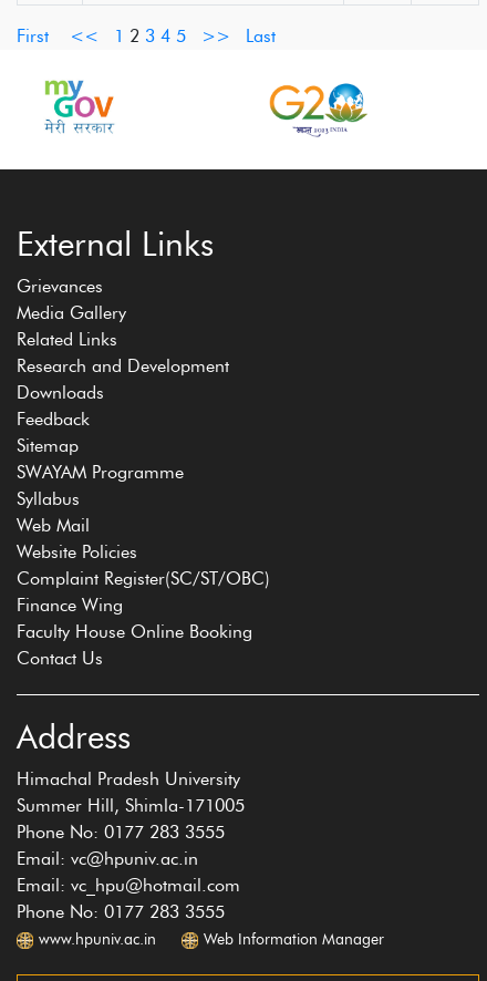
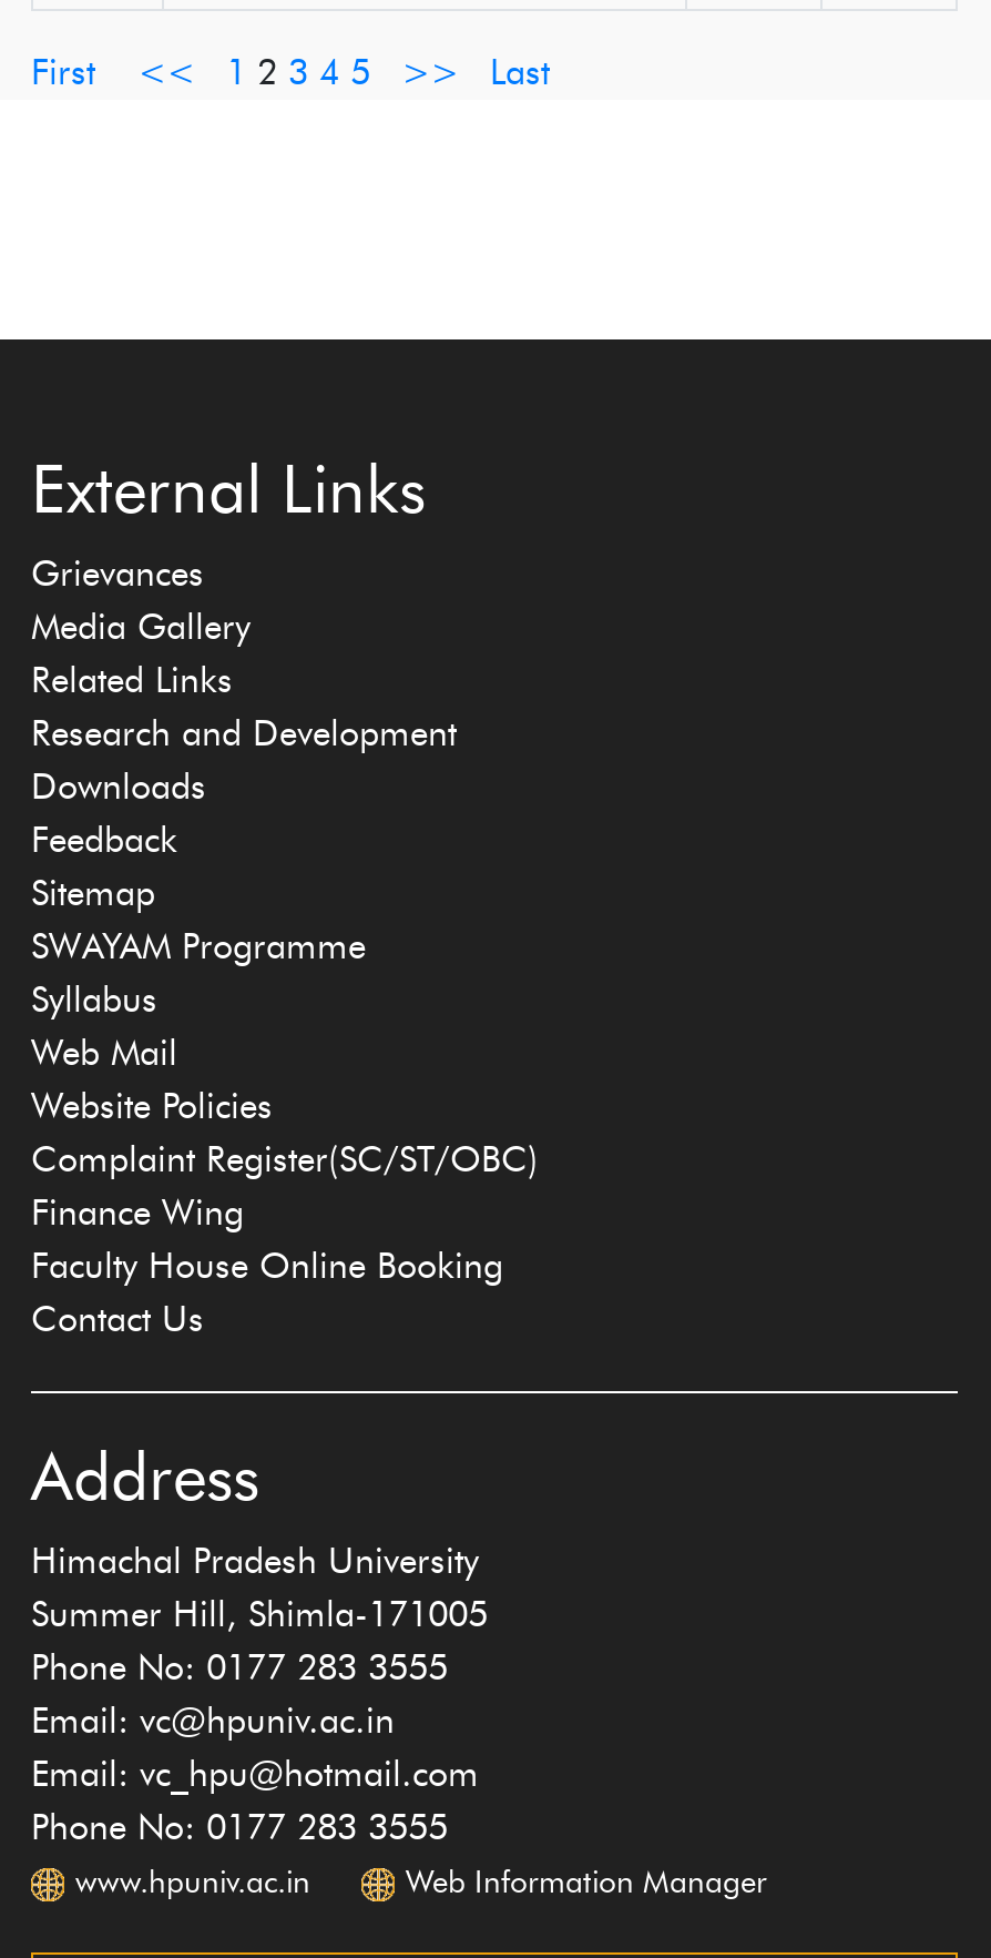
- [image]

- [image]
